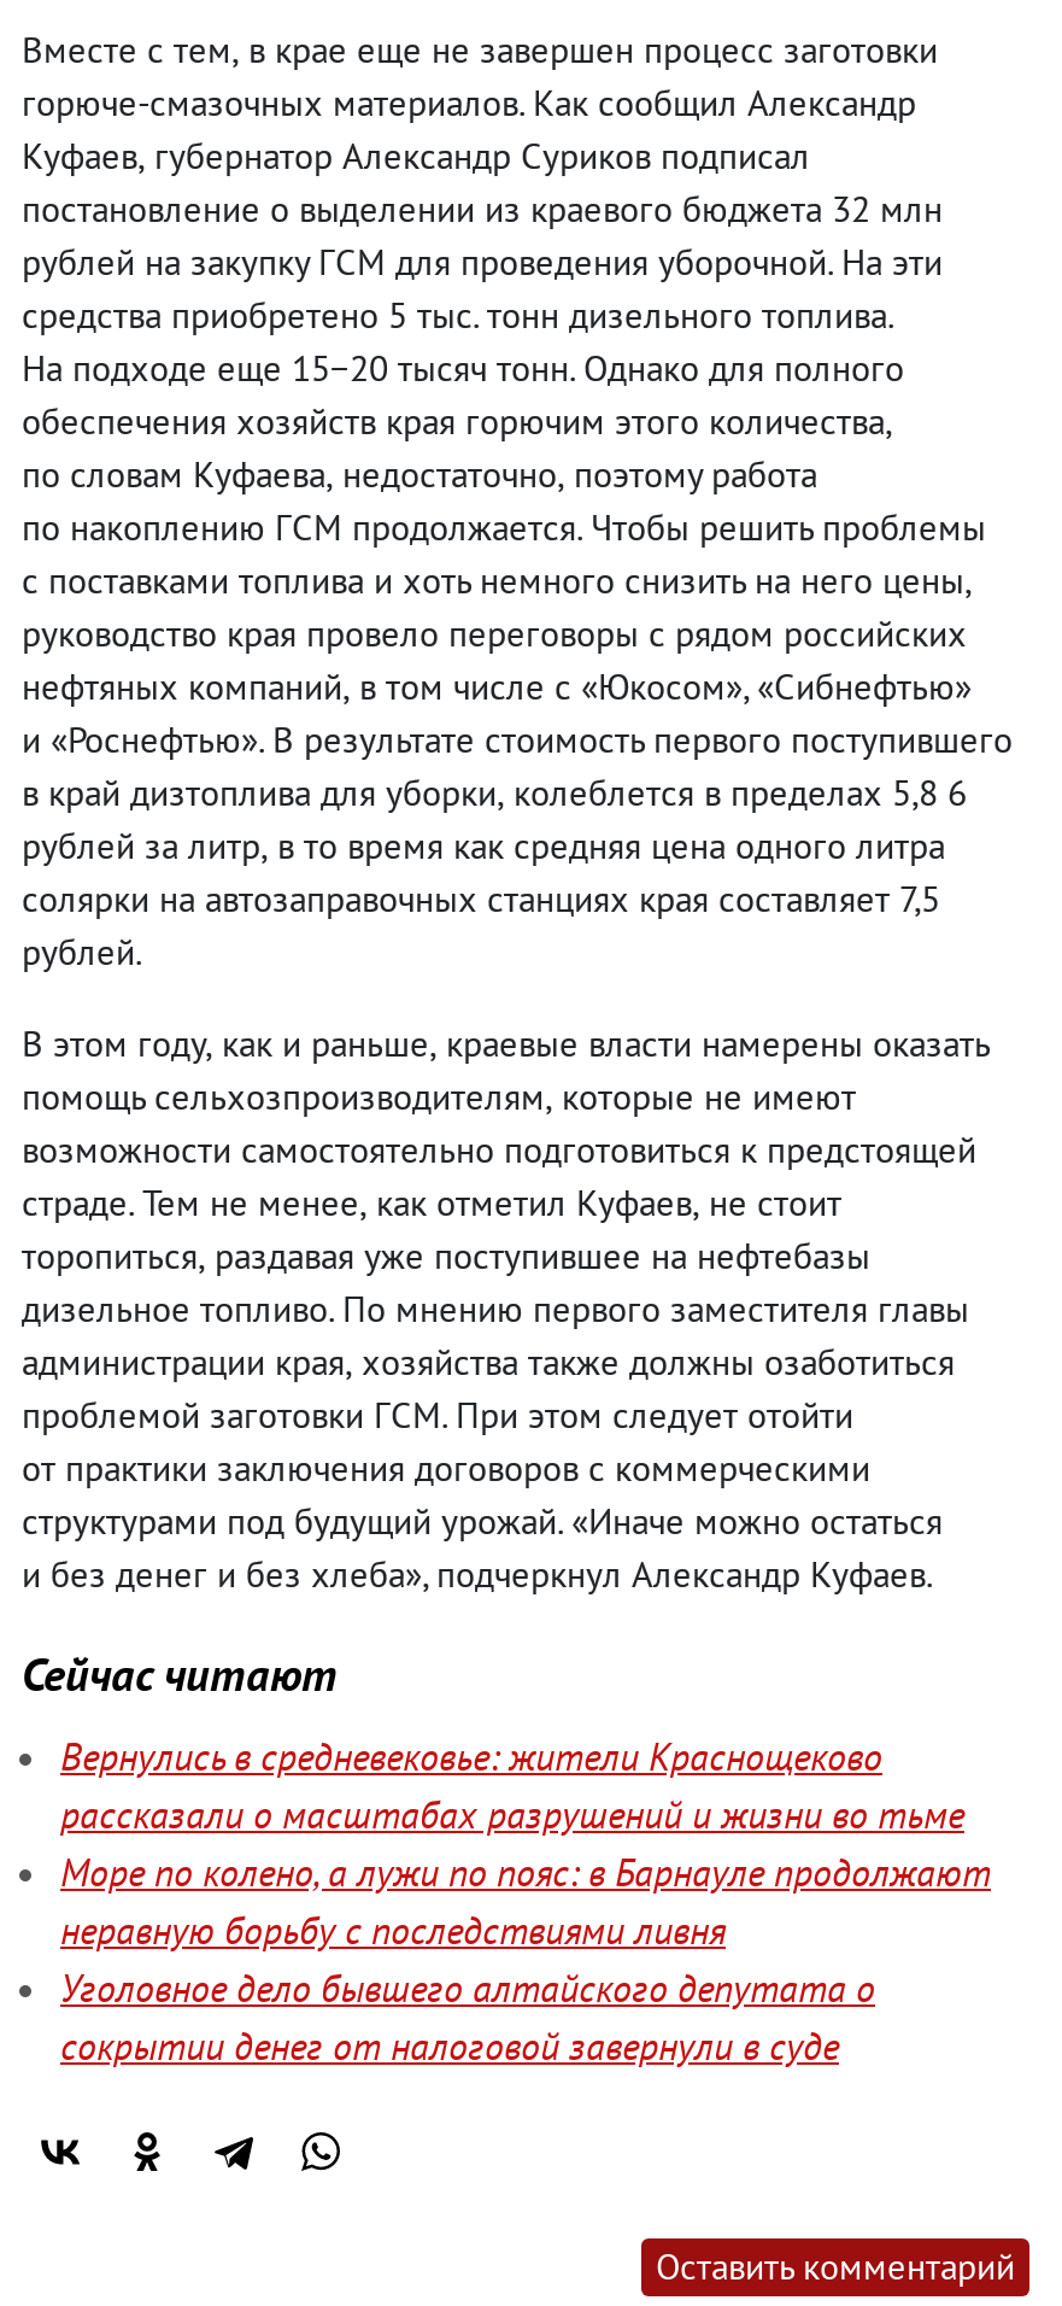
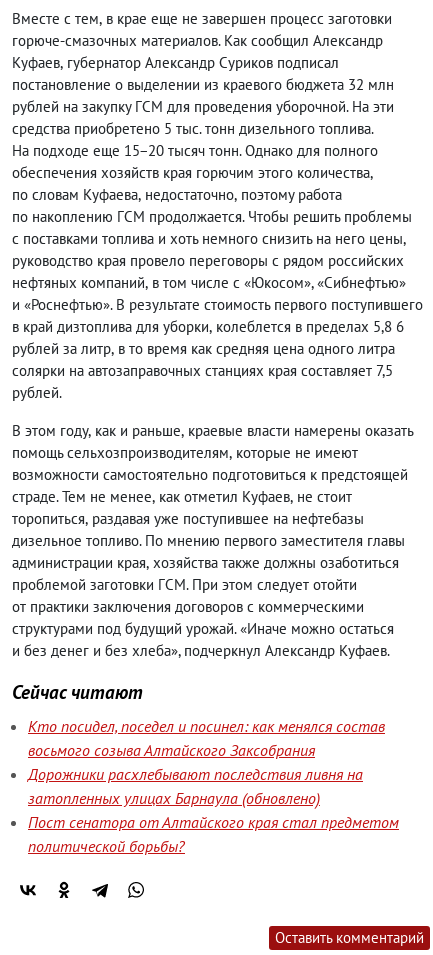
- Вернулись в средневековье: жители Краснощеково
- рассказали о масштабах разрушений и жизни во тьме
- Море по колено, а лужи по пояс: в Барнауле продолжают
- неравную борьбу с последствиями ливня
- Уголовное дело бывшего алтайского депутата о
- сокрытии денег от налоговой завернули в суде
+ Кто посидел, поседел и посинел: как менялся состав
+ восьмого созыва Алтайского Заксобрания
+ Дорожники расхлебывают последствия ливня на
+ затопленных улицах Барнаула (обновлено)
+ Пост сенатора от Алтайского края стал предметом
+ политической борьбы?
